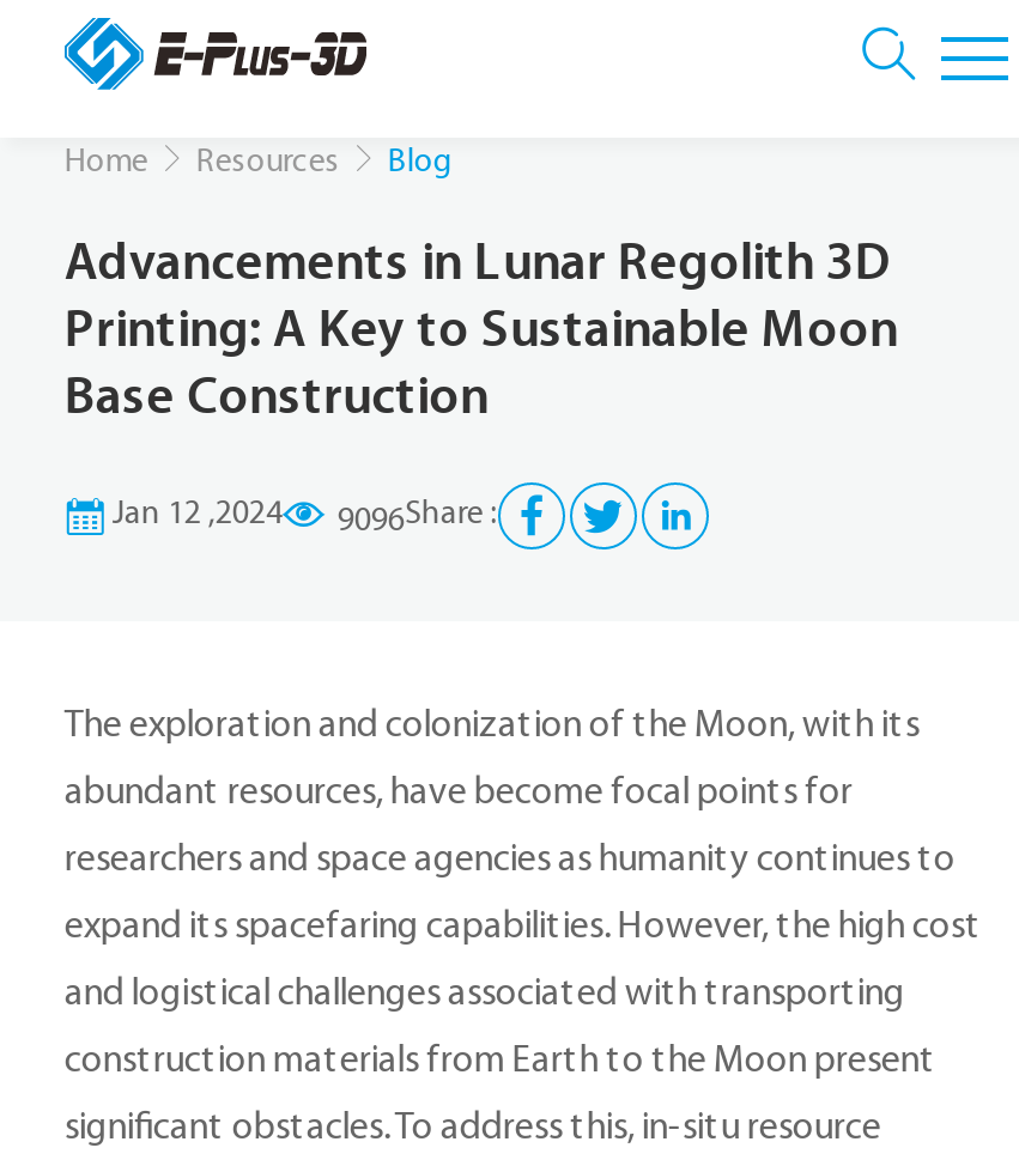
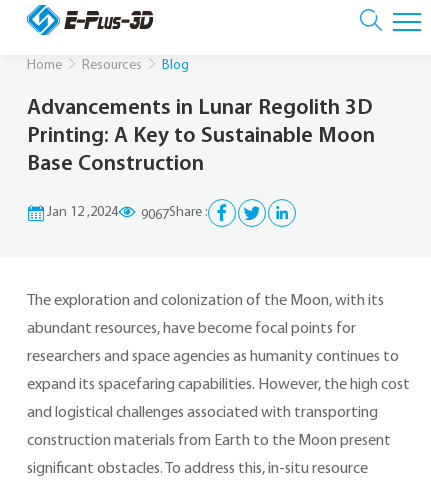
- Jan 12 ,2024 9096Share :
+ Jan 12 ,2024 9067Share :
